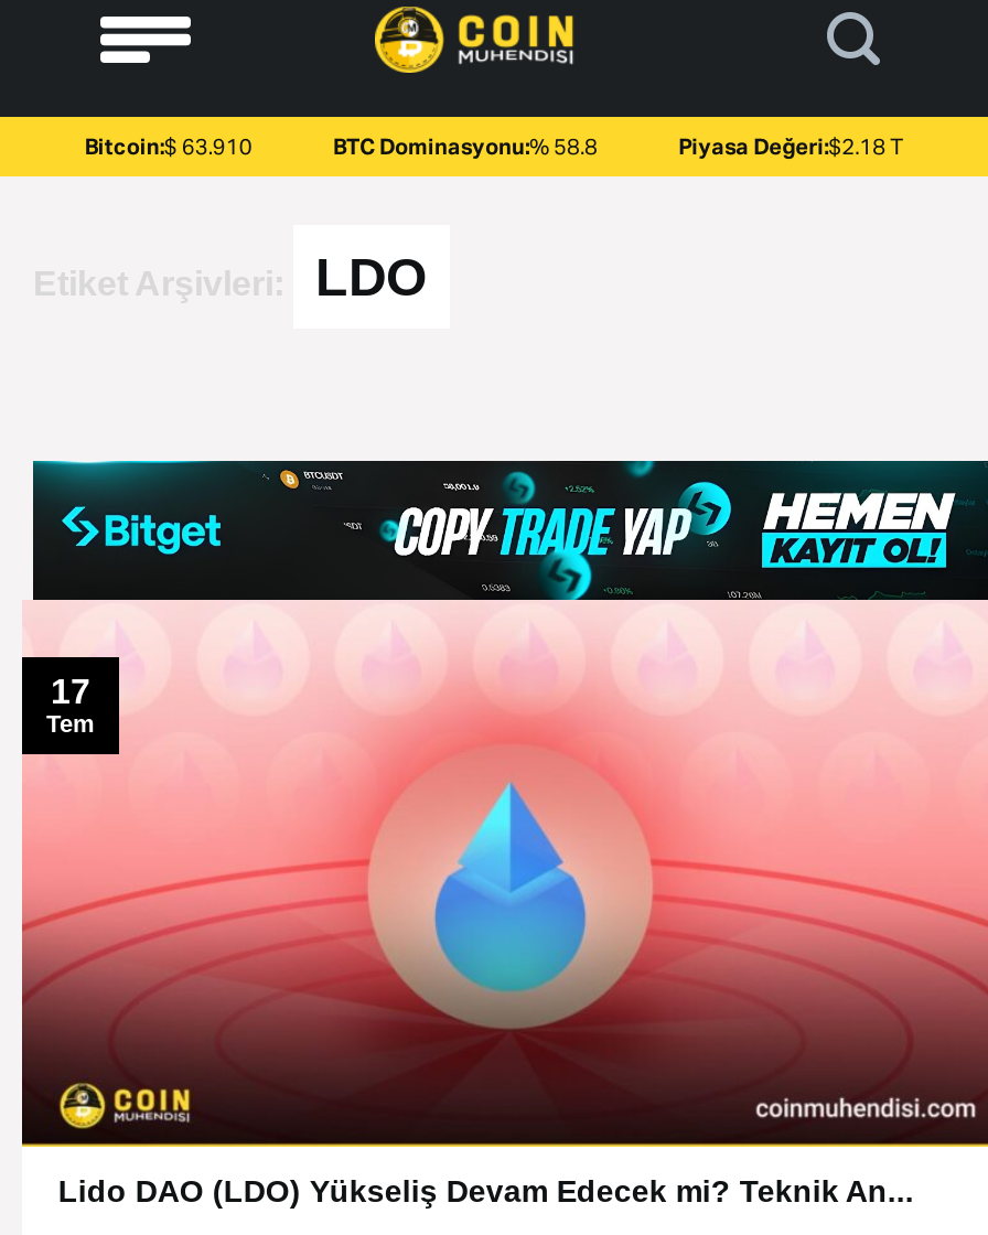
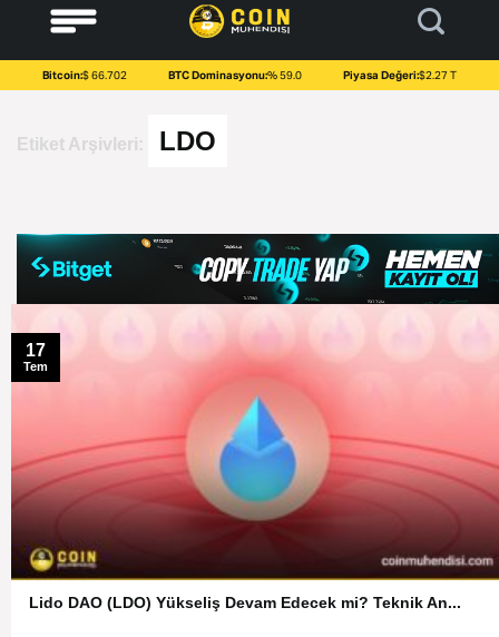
- Bitcoin:$ 63.910
+ Bitcoin:$ 66.702

- BTC Dominasyonu:% 58.8
+ BTC Dominasyonu:% 59.0

- Piyasa Değeri:$2.18 T
+ Piyasa Değeri:$2.27 T
